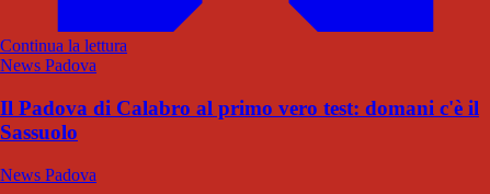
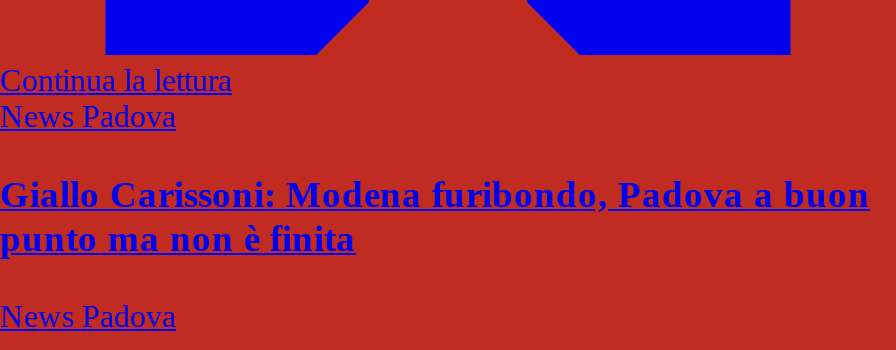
- Il Padova di Calabro al primo vero test: domani c'è il
- Sassuolo
+ Giallo Carissoni: Modena furibondo, Padova a buon
+ punto ma non è finita
